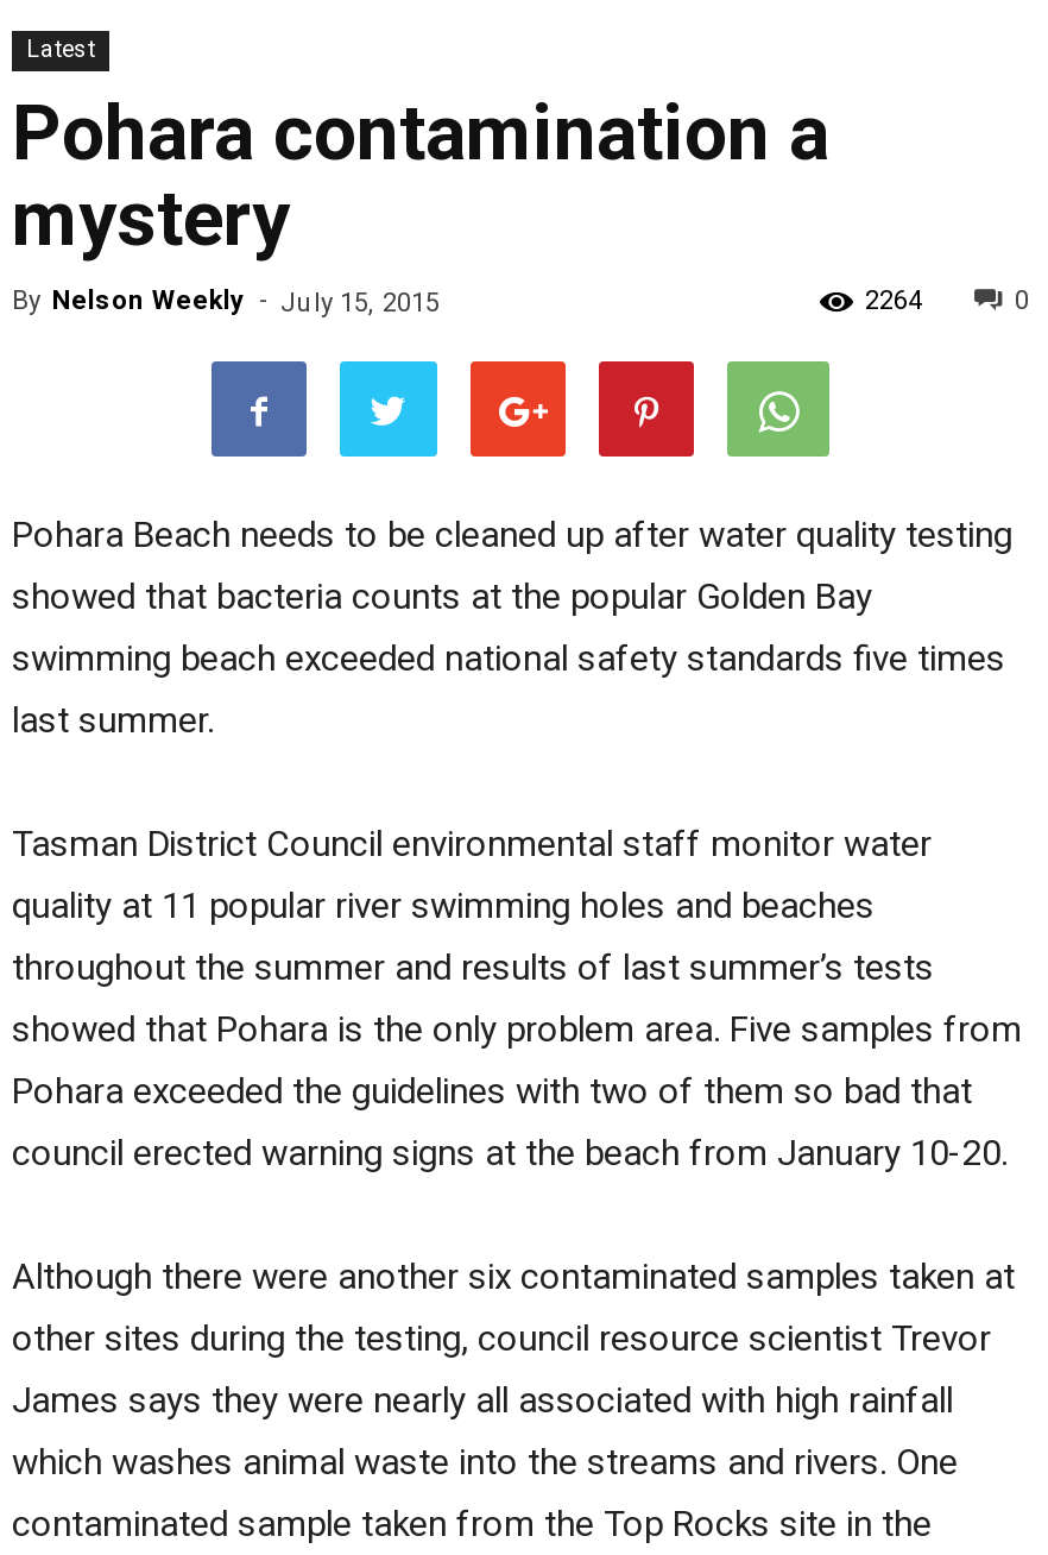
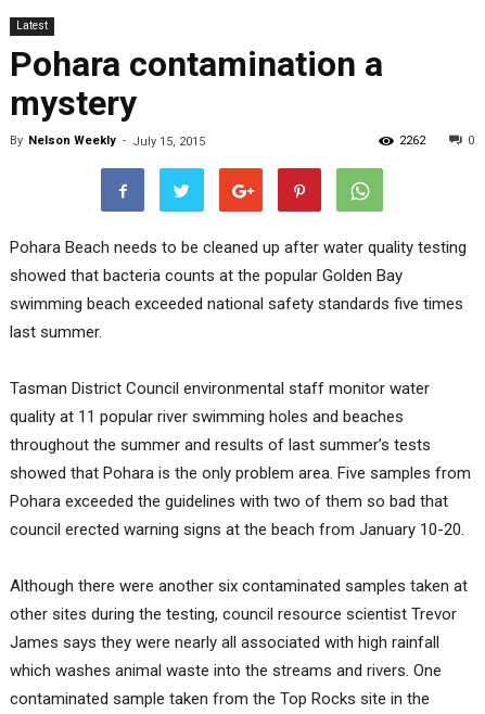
- 2264
+ 2262
